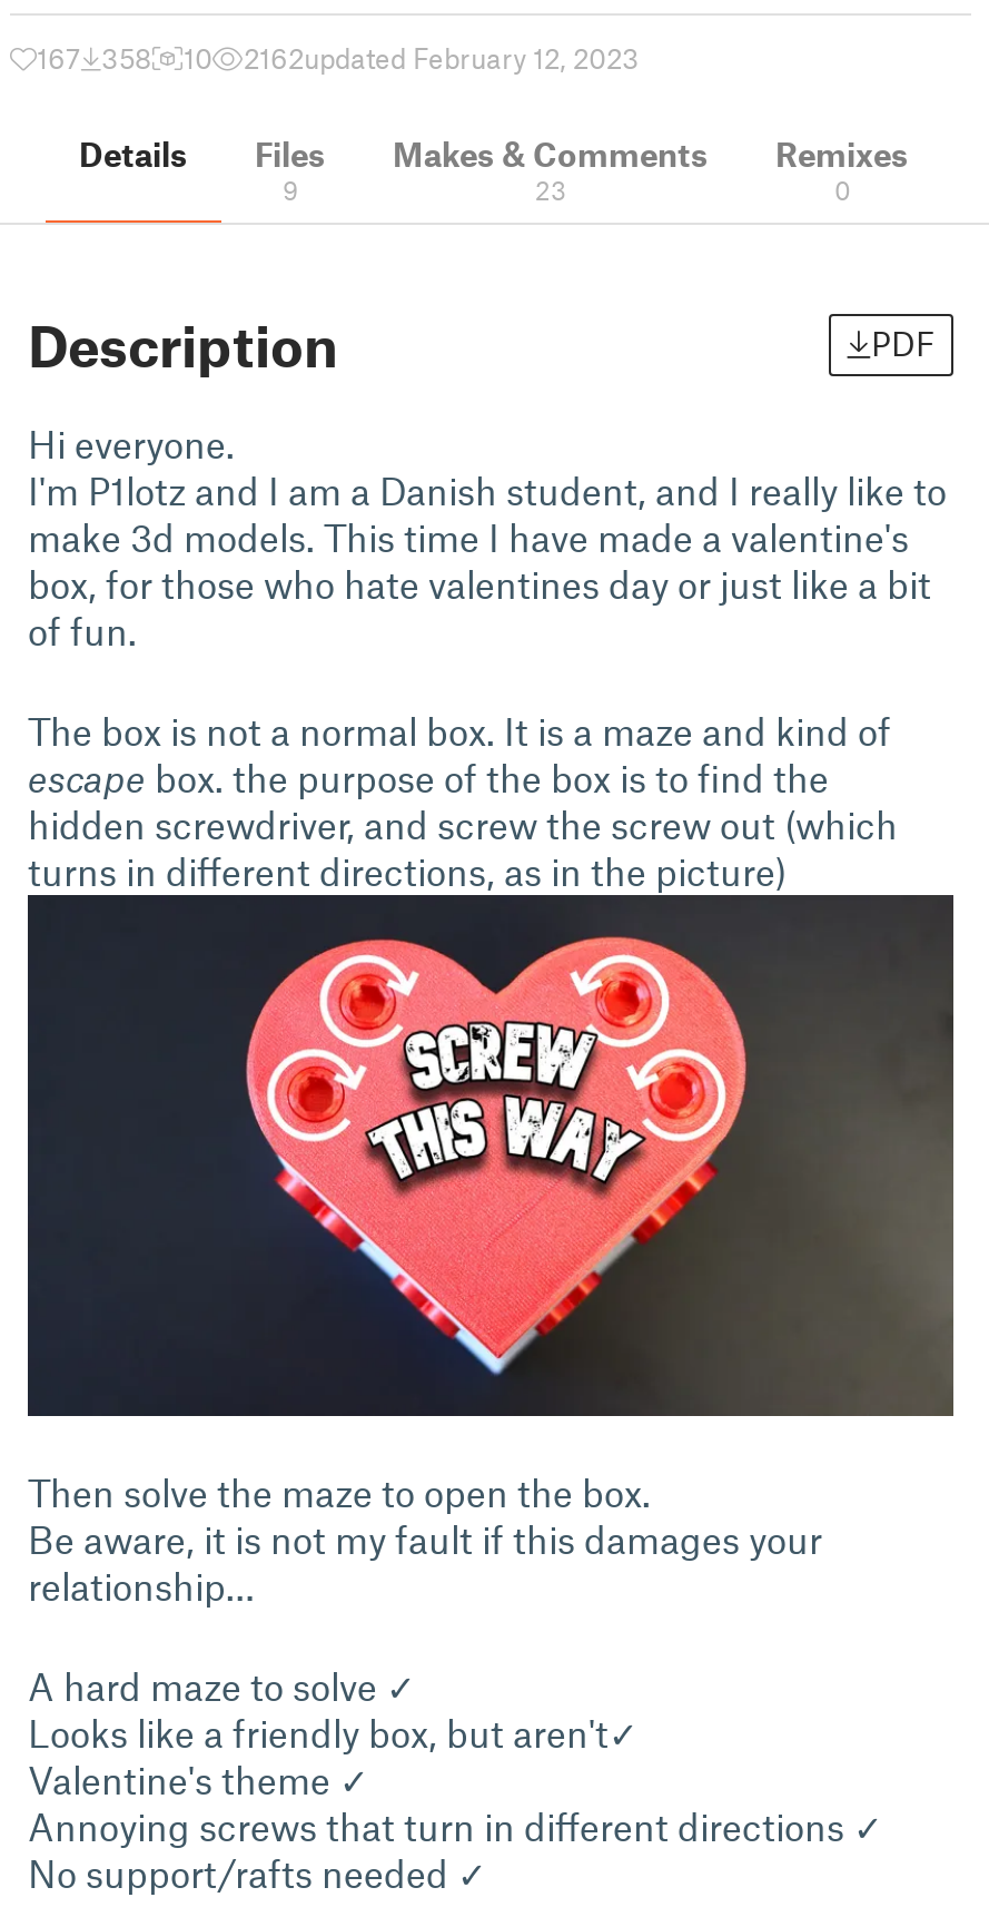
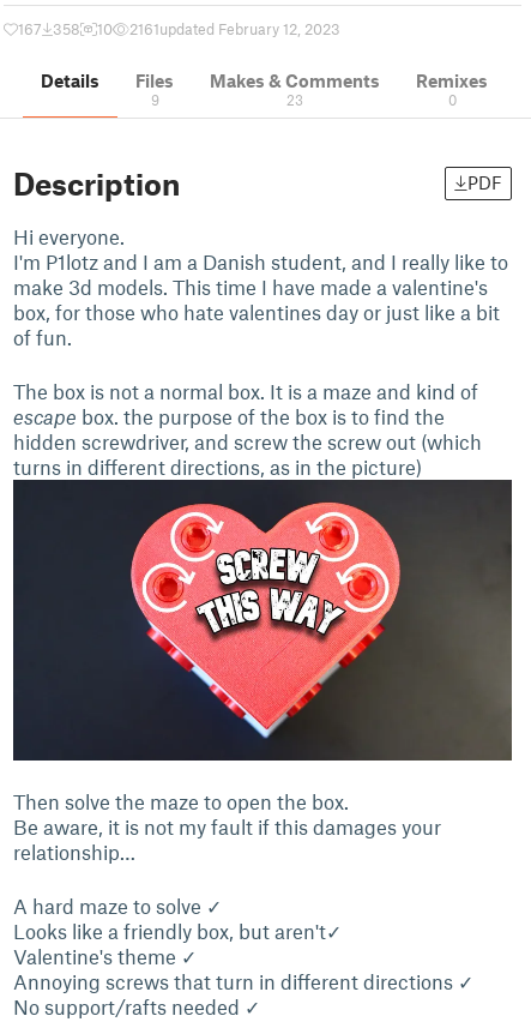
- 2162updated February 12, 2023
+ 2161updated February 12, 2023
